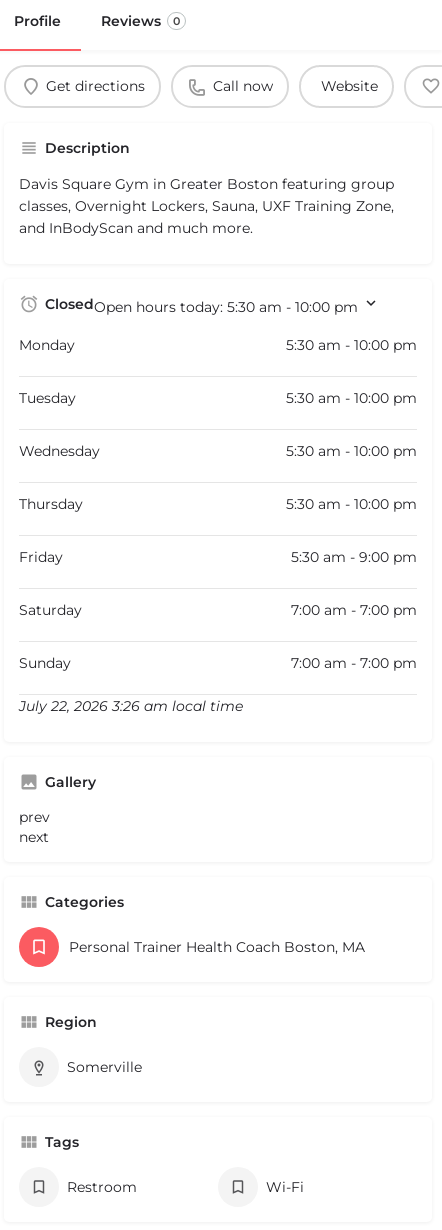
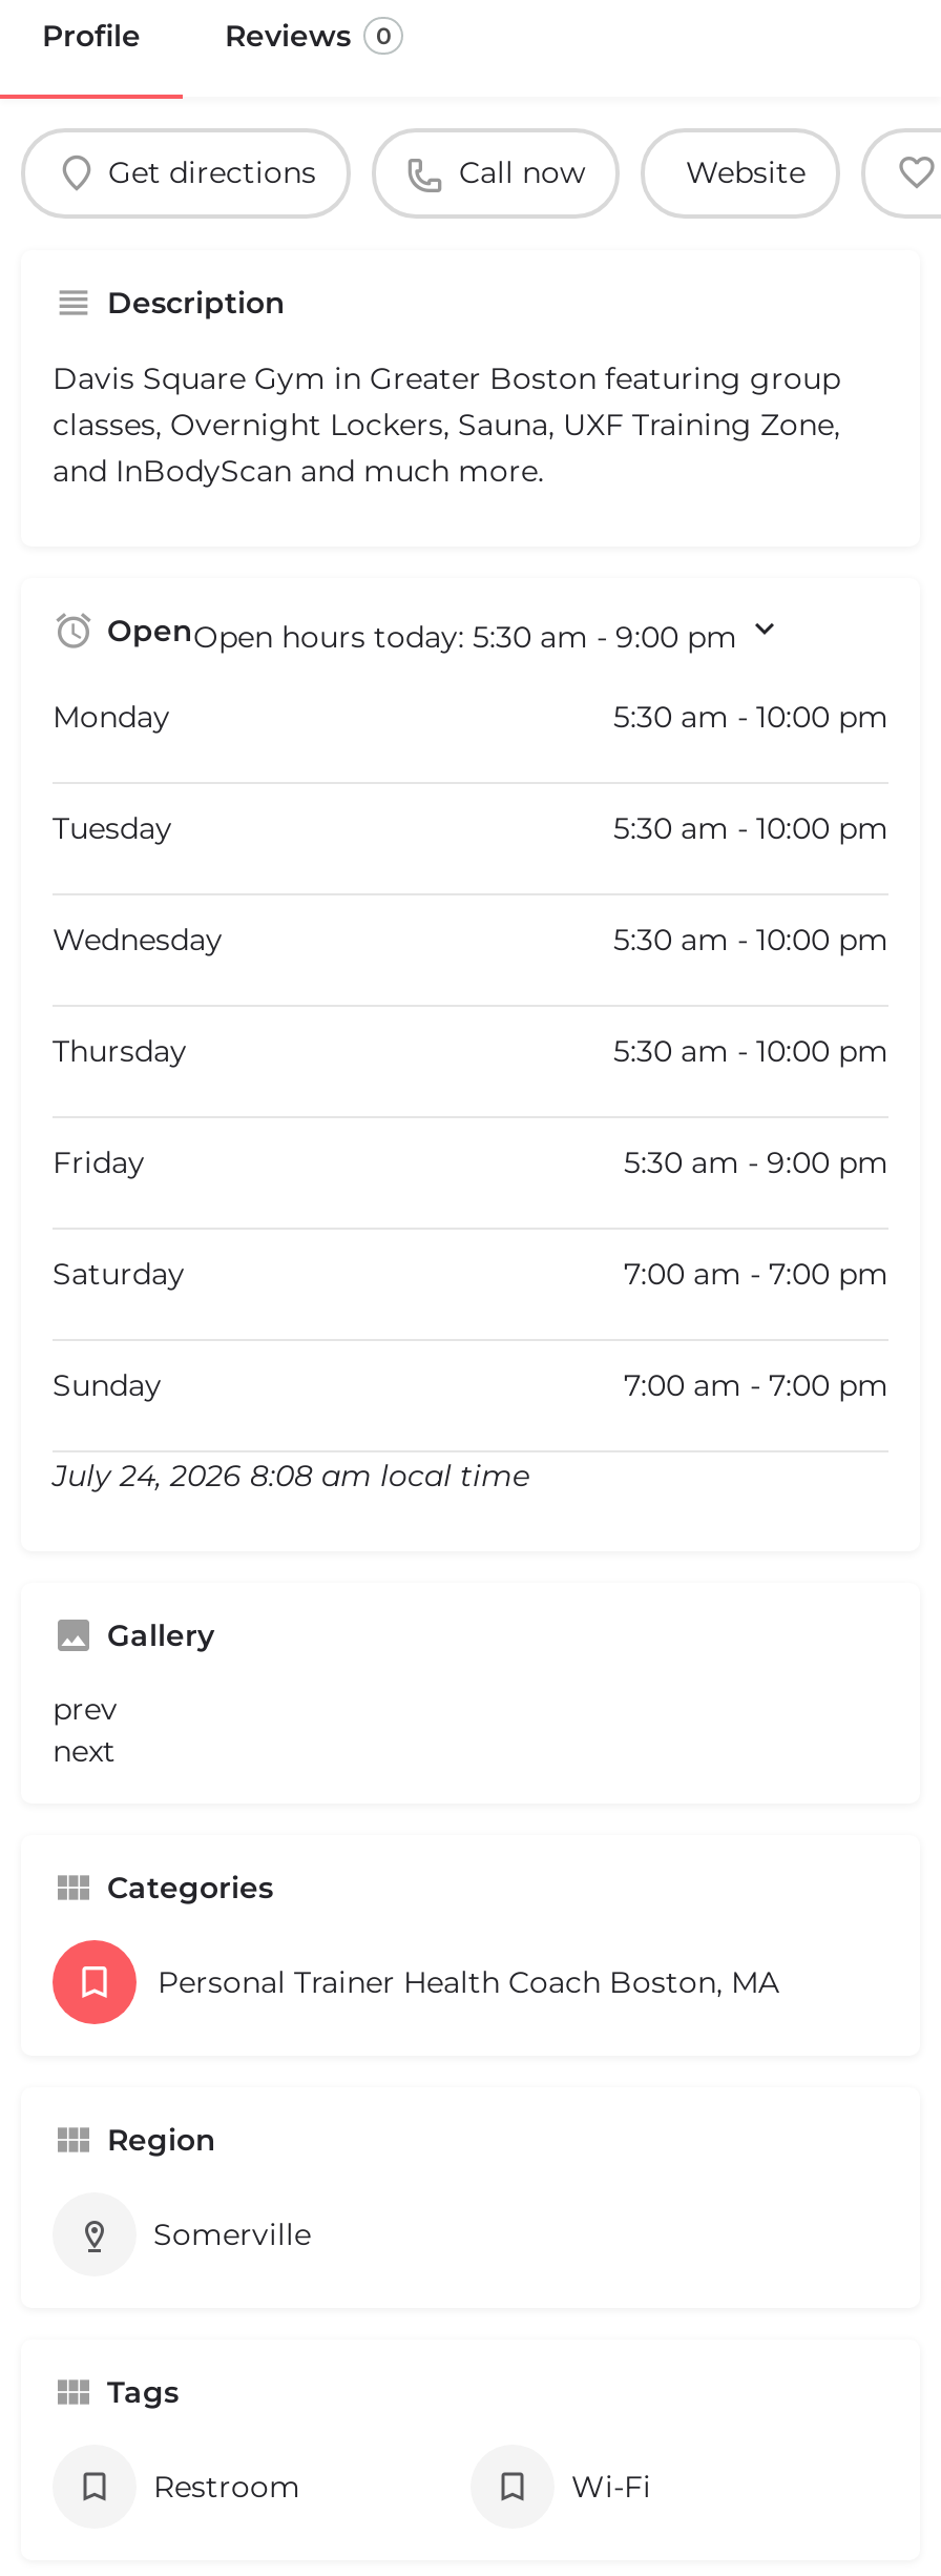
- ClosedOpen hours today: 5:30 am - 10:00 pm
+ OpenOpen hours today: 5:30 am - 9:00 pm

- July 22, 2026 3:26 am local time
+ July 24, 2026 8:08 am local time
